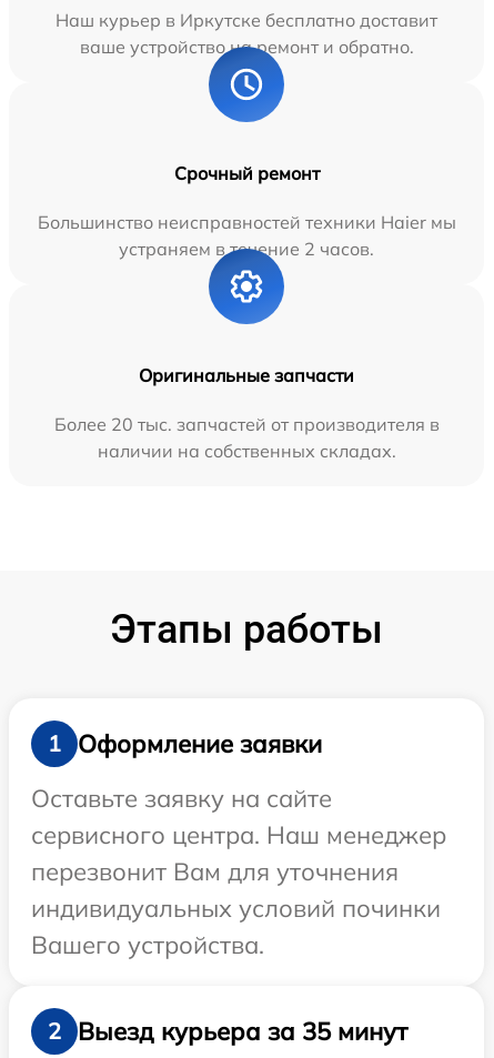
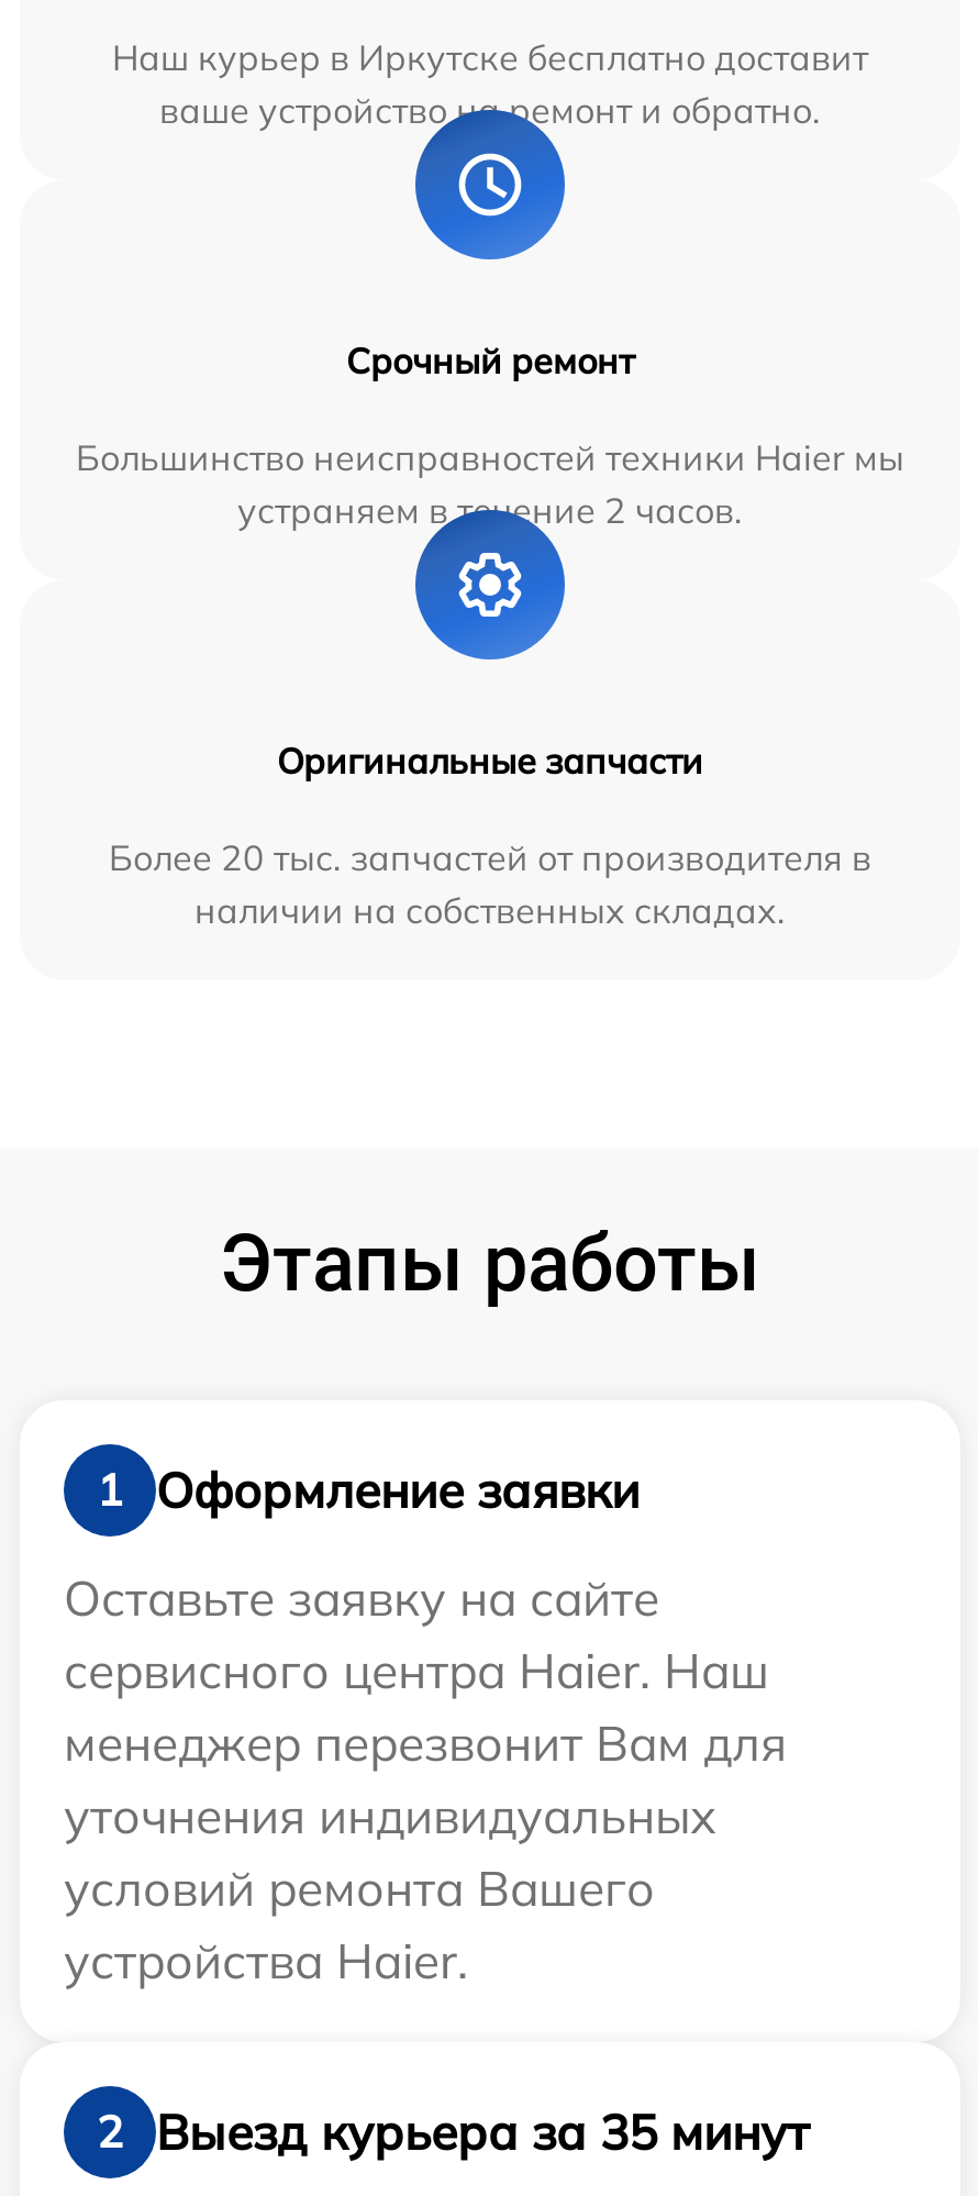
- сервисного центра. Наш менеджер
- перезвонит Вам для уточнения
- индивидуальных условий починки
- Вашего устройства.
+ сервисного центра Haier. Наш
+ менеджер перезвонит Вам для
+ уточнения индивидуальных
+ условий ремонта Вашего
+ устройства Haier.
